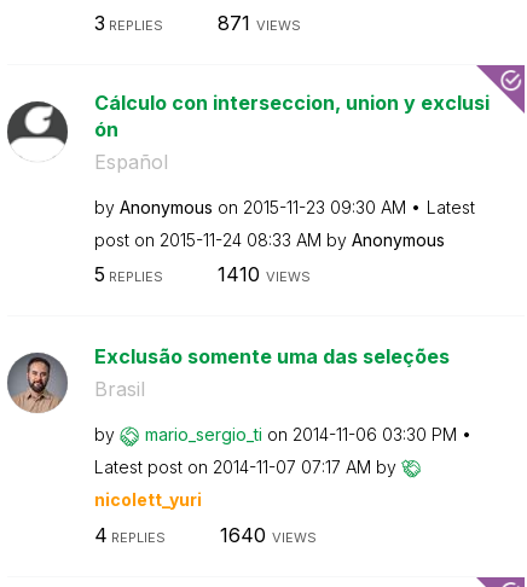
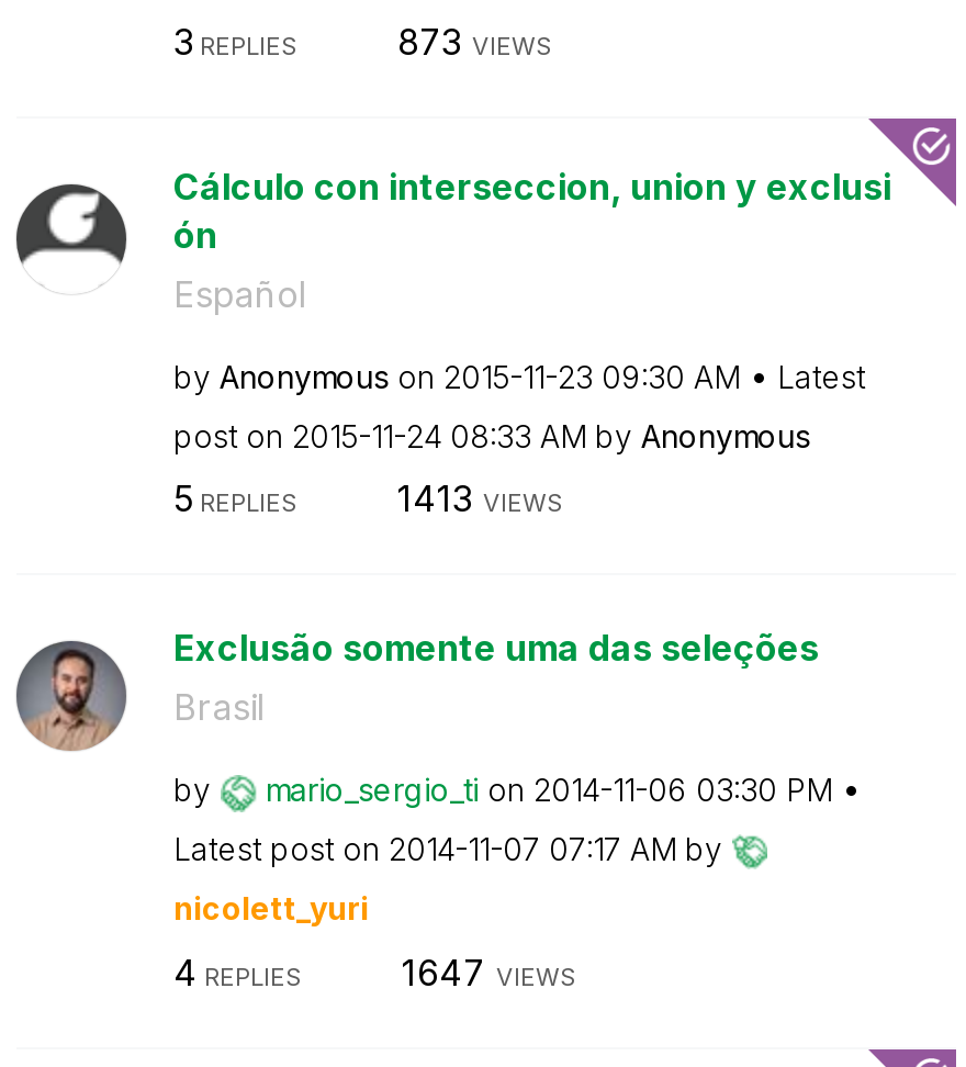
- 871 VIEWS
+ 873 VIEWS

- 1410 VIEWS
+ 1413 VIEWS

- 1640 VIEWS
+ 1647 VIEWS
